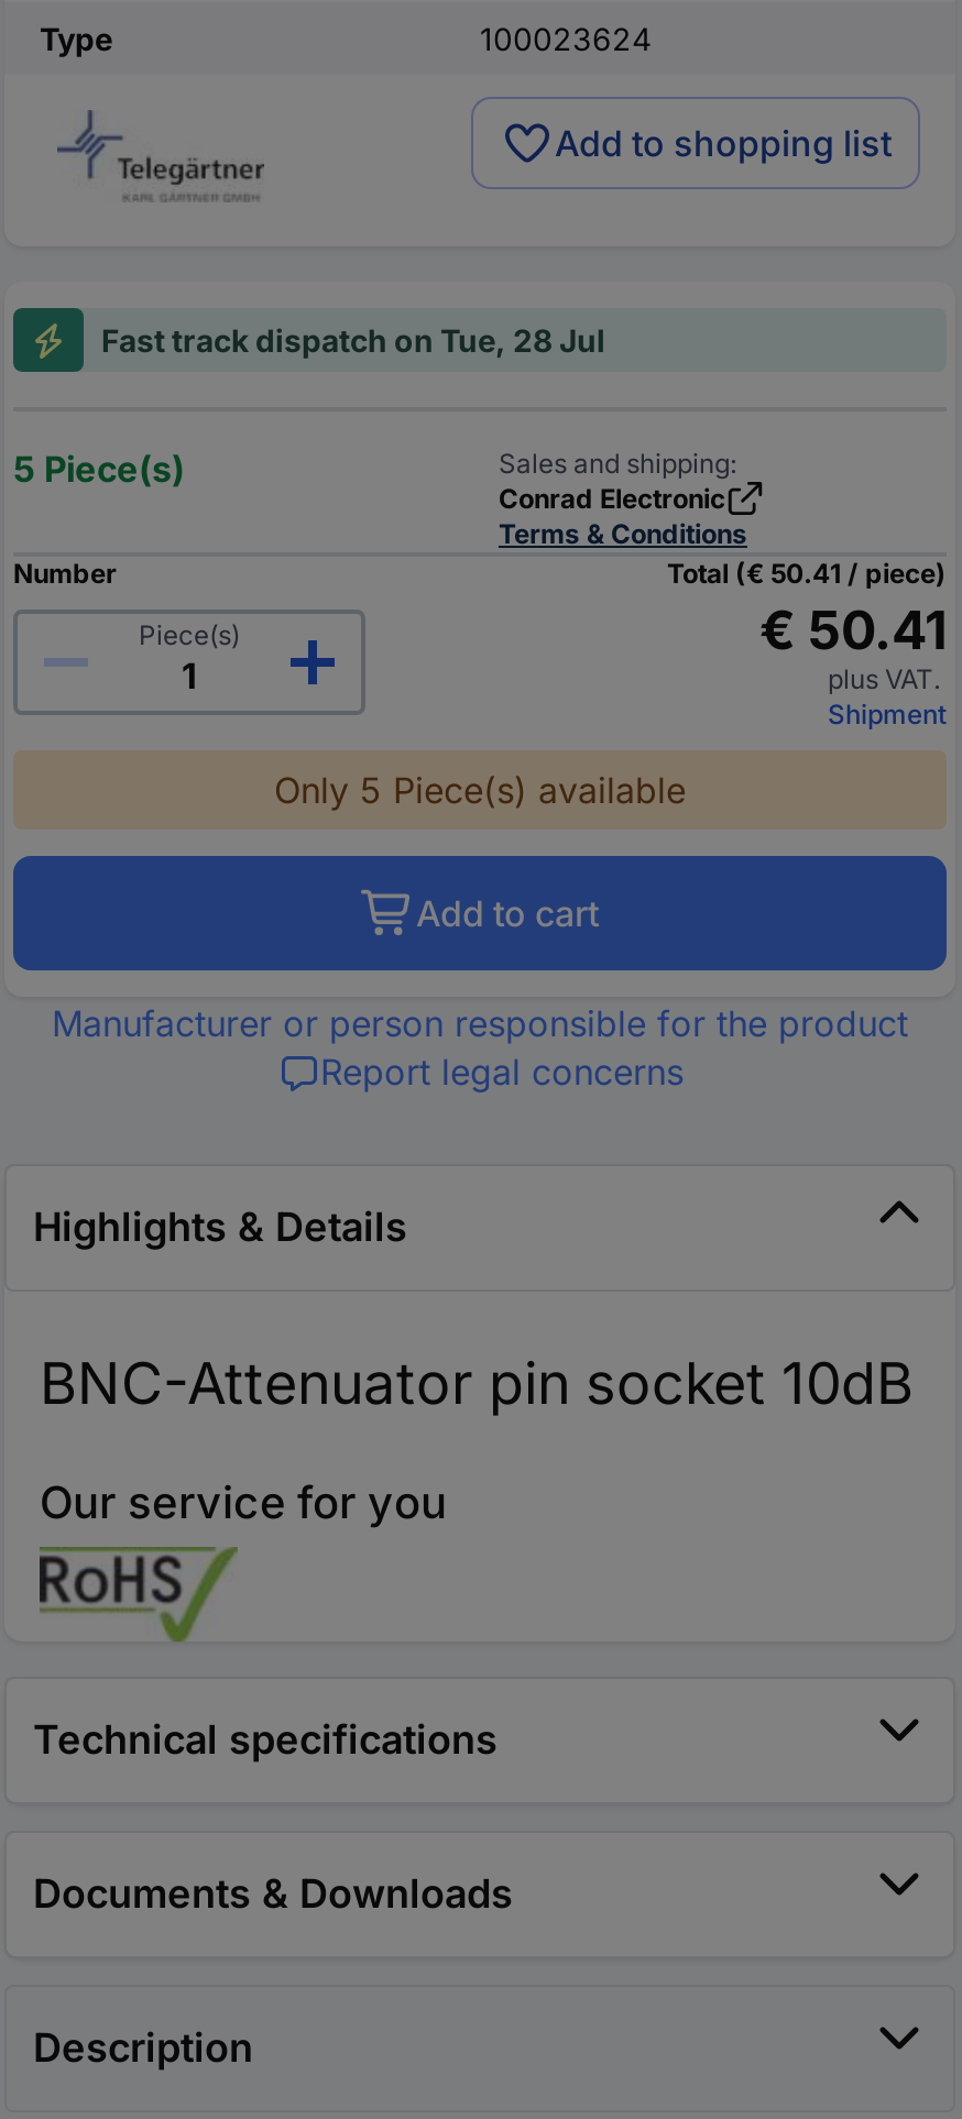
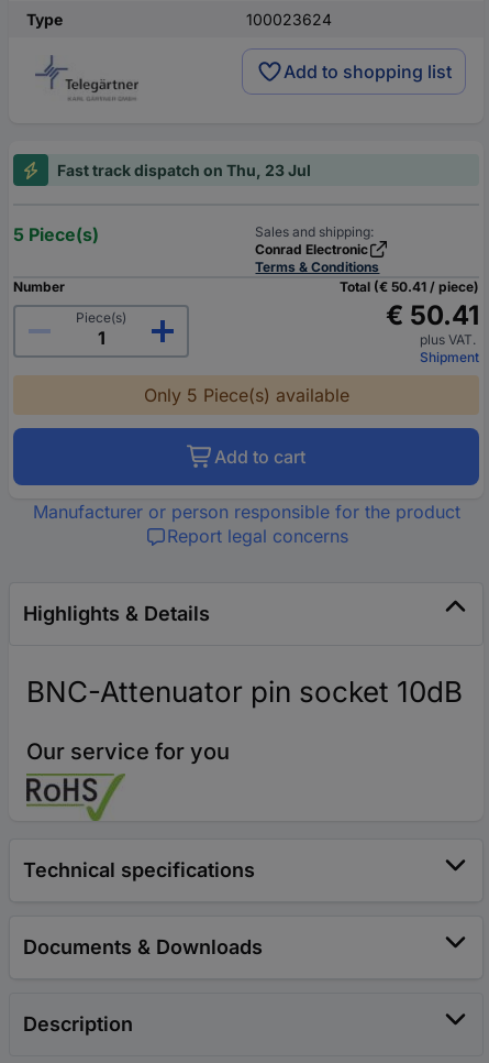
- Fast track dispatch on Tue, 28 Jul
+ Fast track dispatch on Thu, 23 Jul
